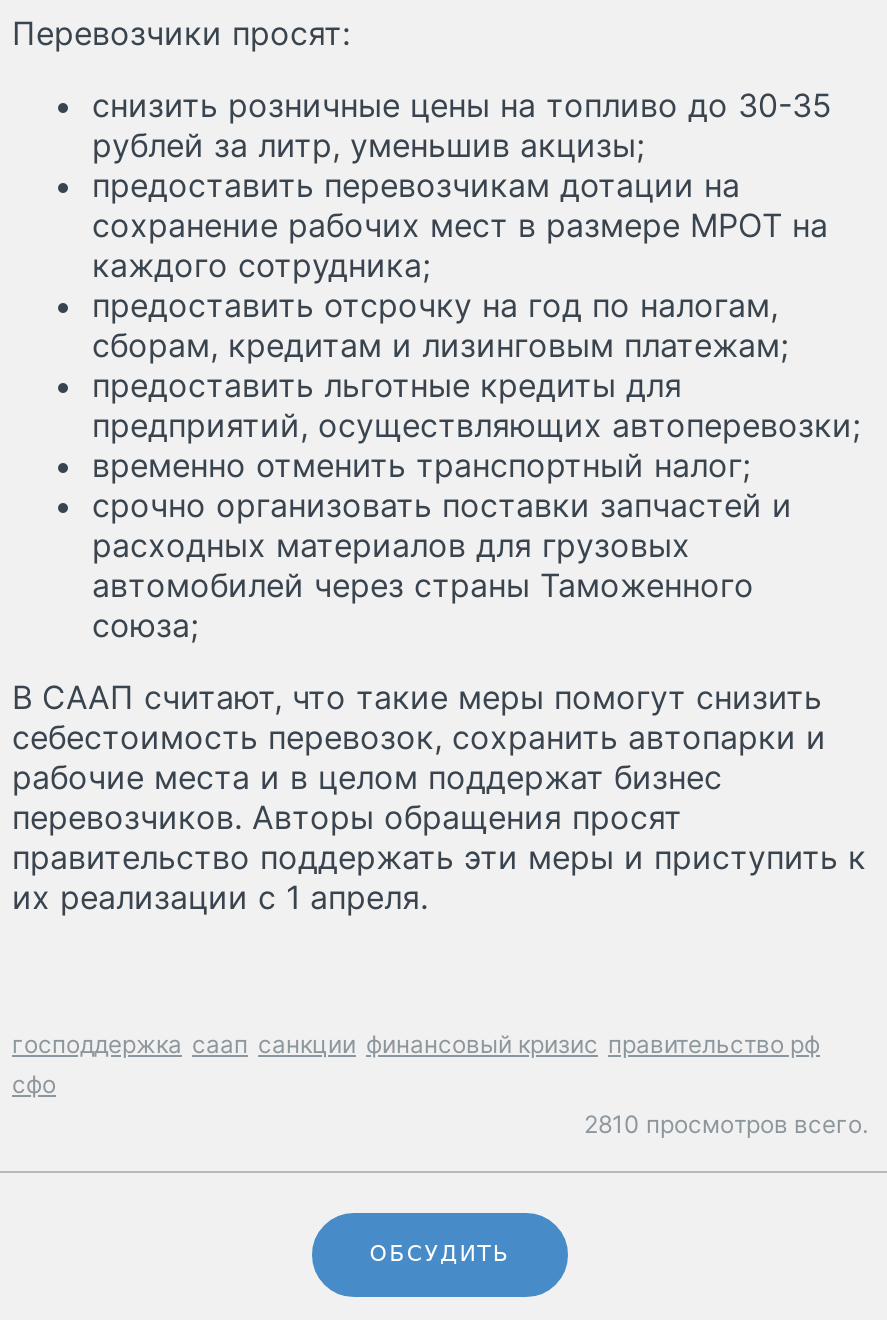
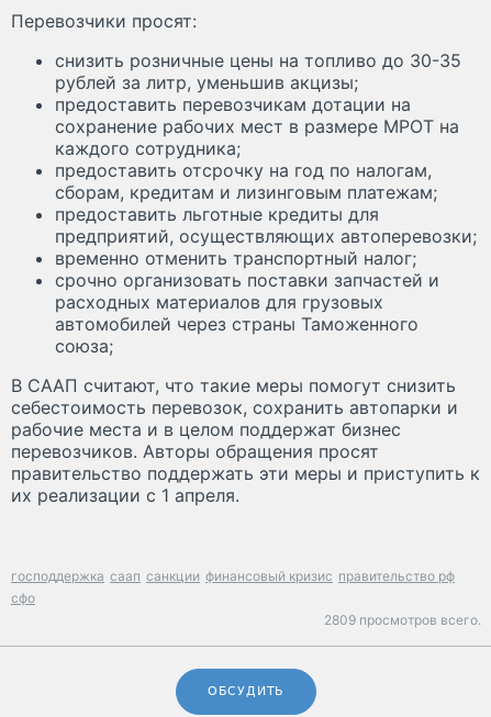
- 2810 просмотров всего.
+ 2809 просмотров всего.
